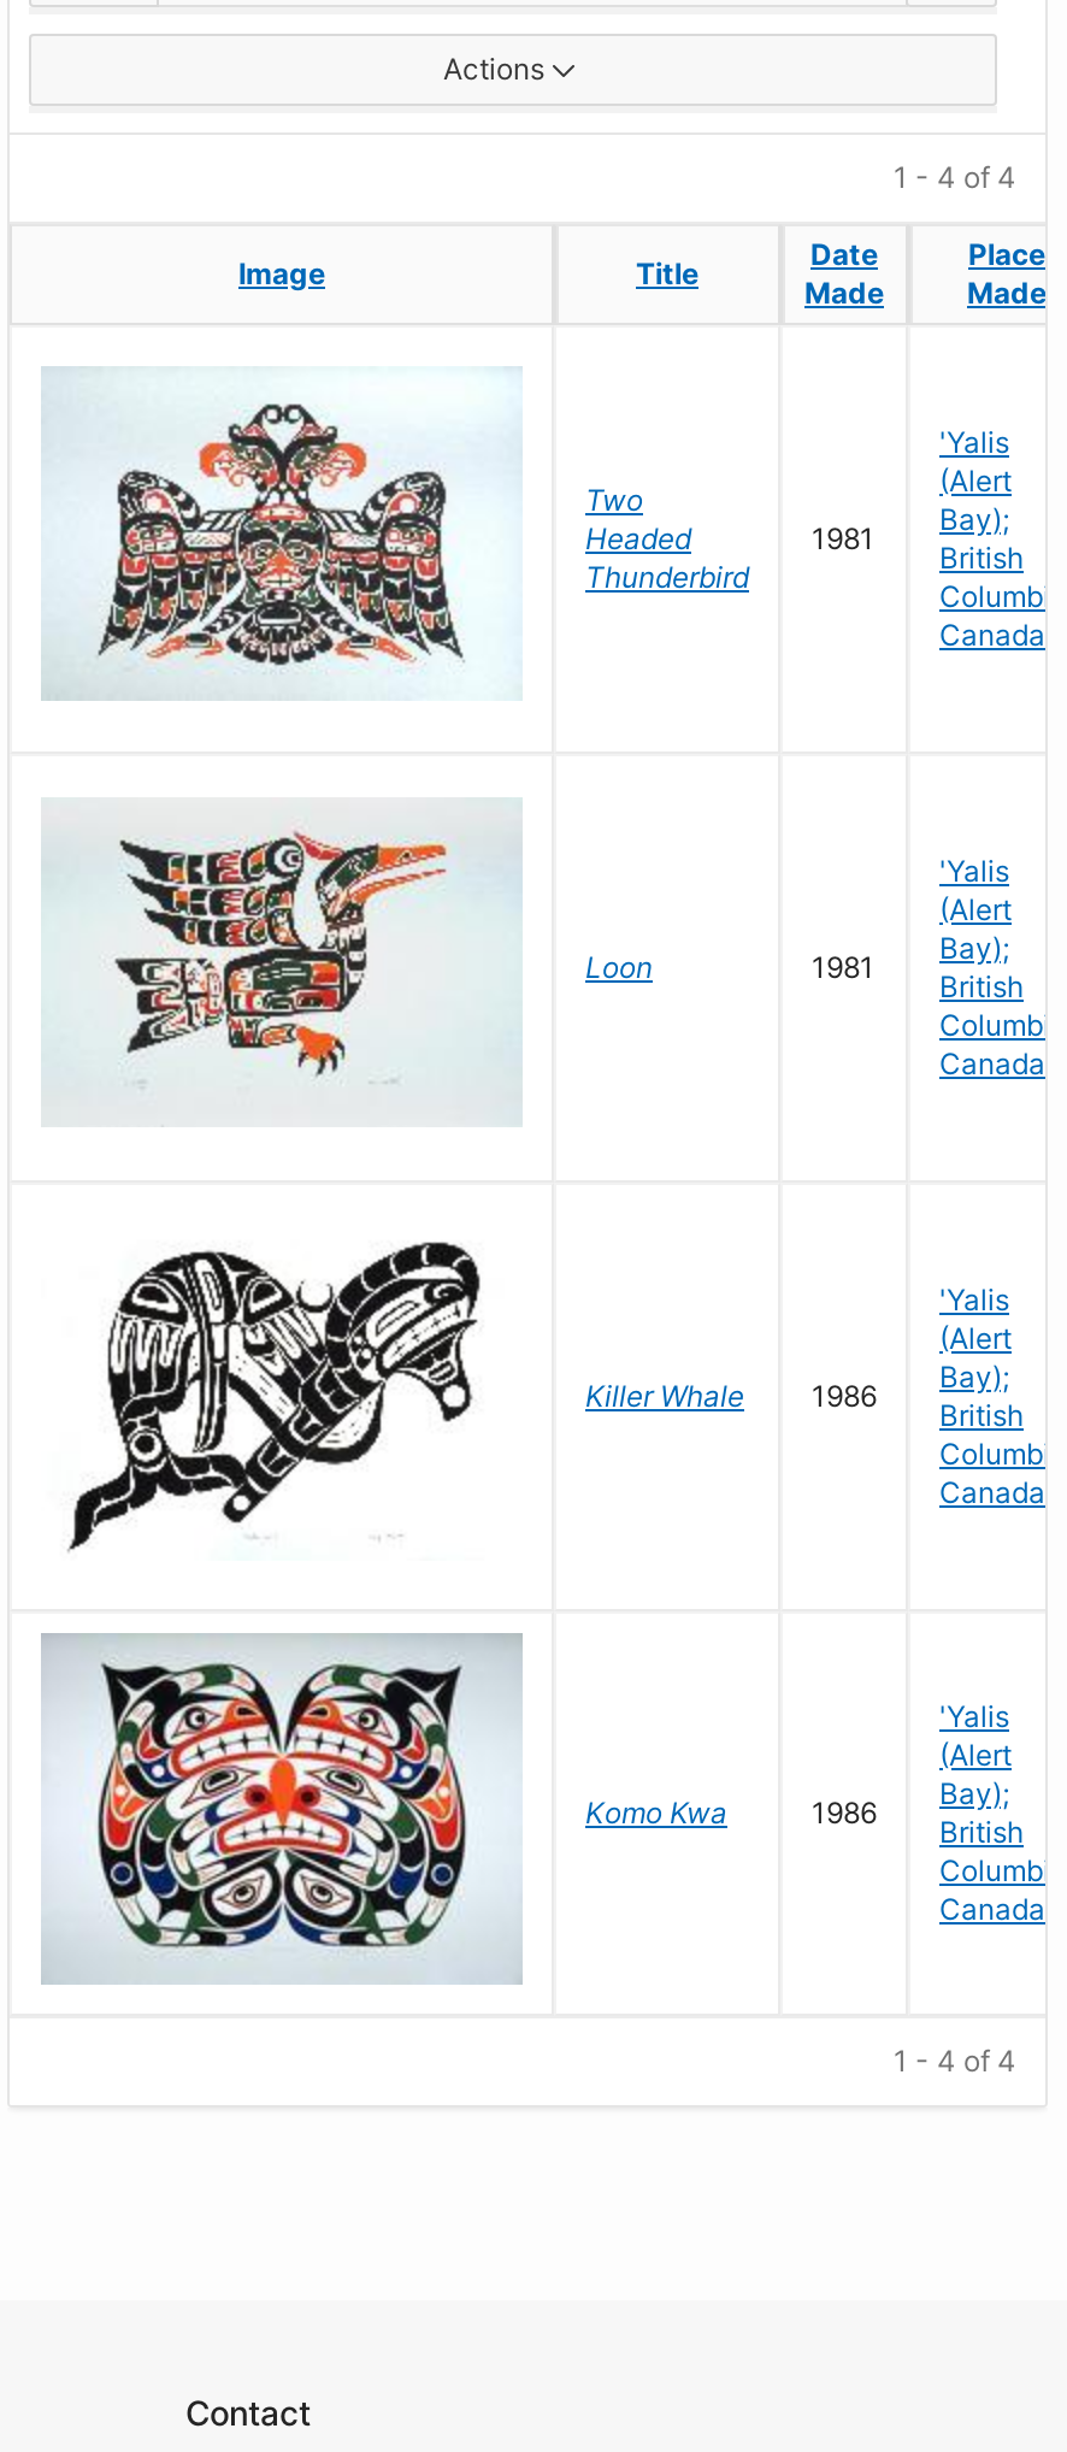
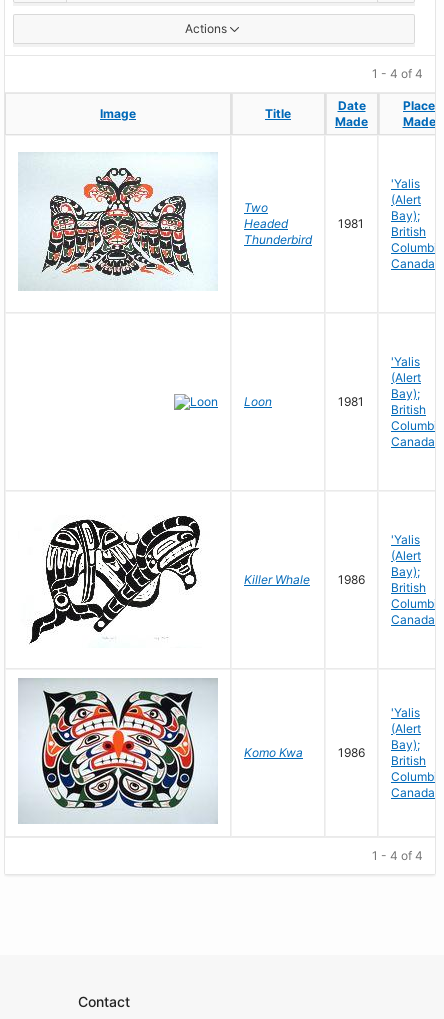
- [image]
